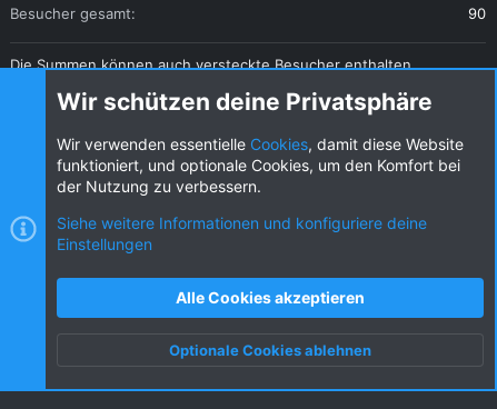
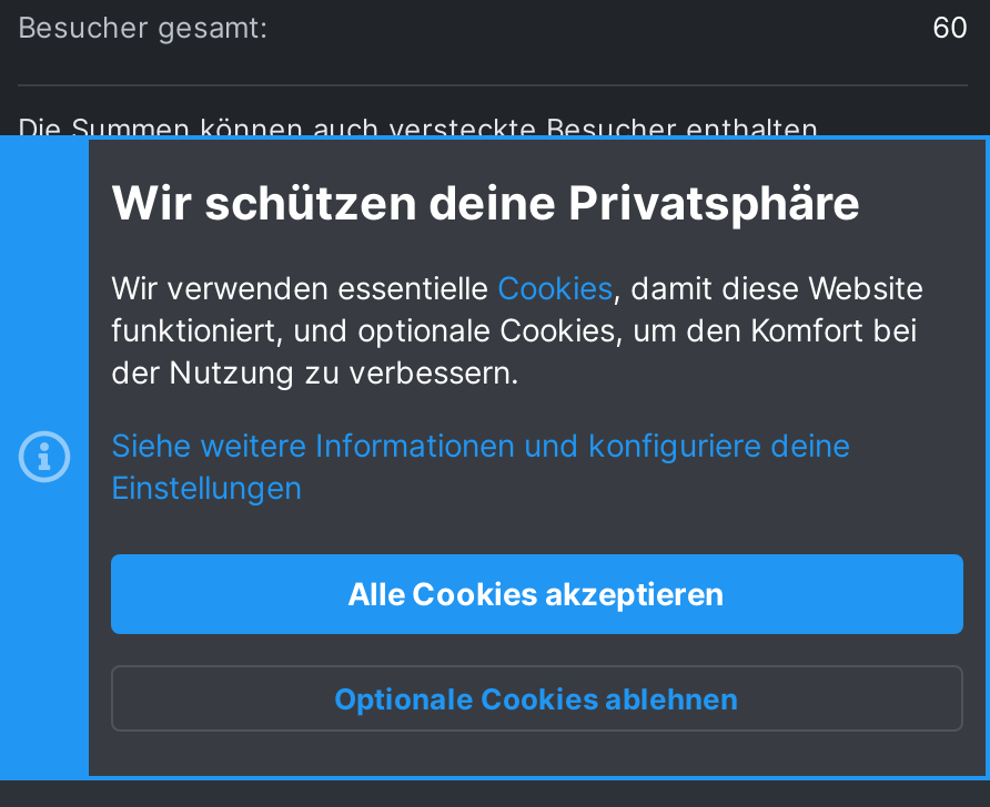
- 90
+ 60
